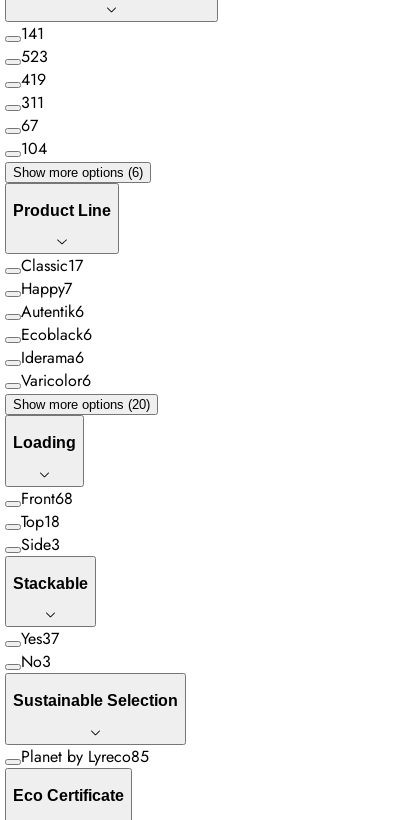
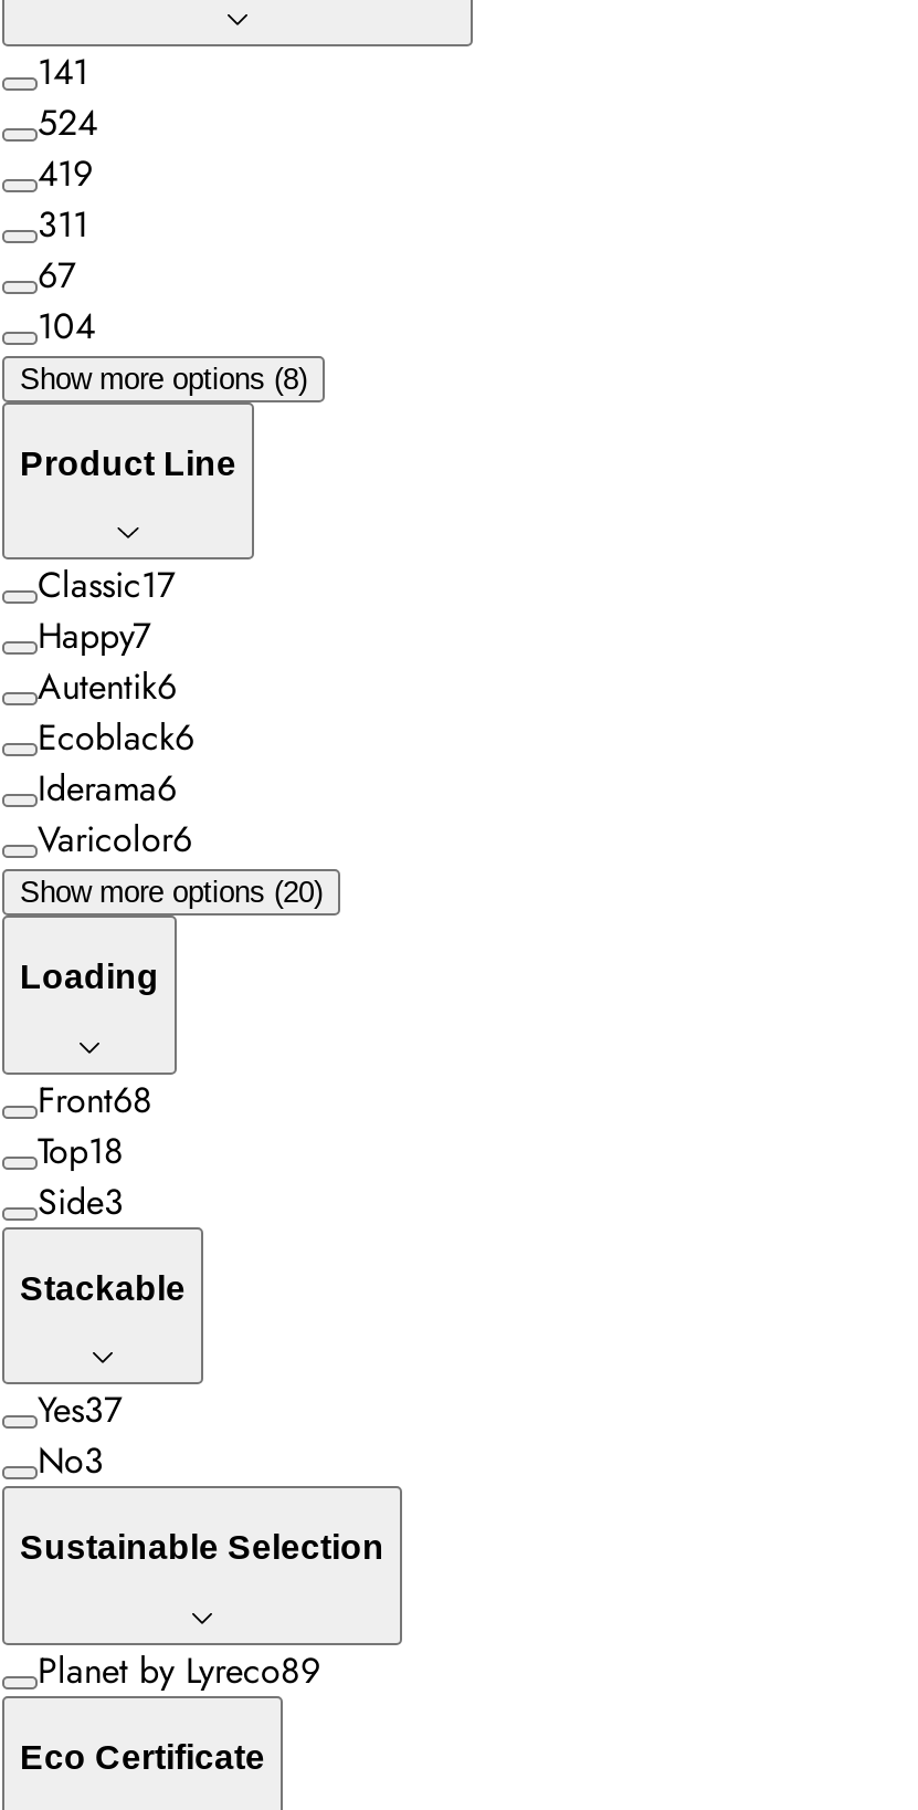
- 523
+ 524

- Show more options (6)
+ Show more options (8)

- Planet by Lyreco85
+ Planet by Lyreco89
